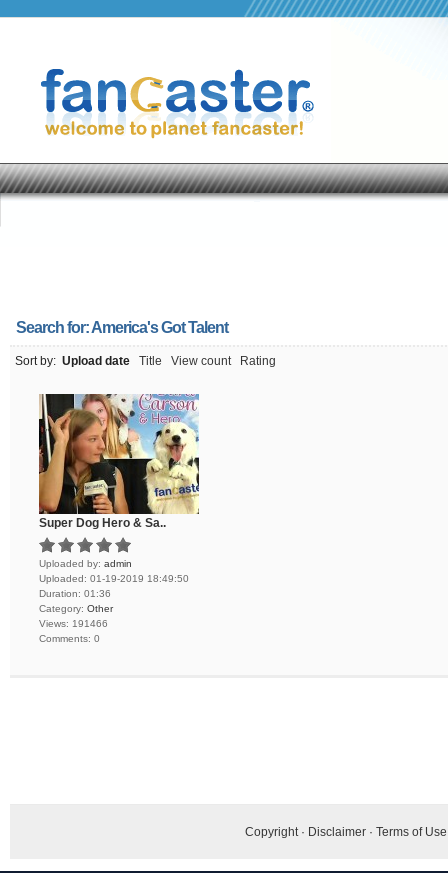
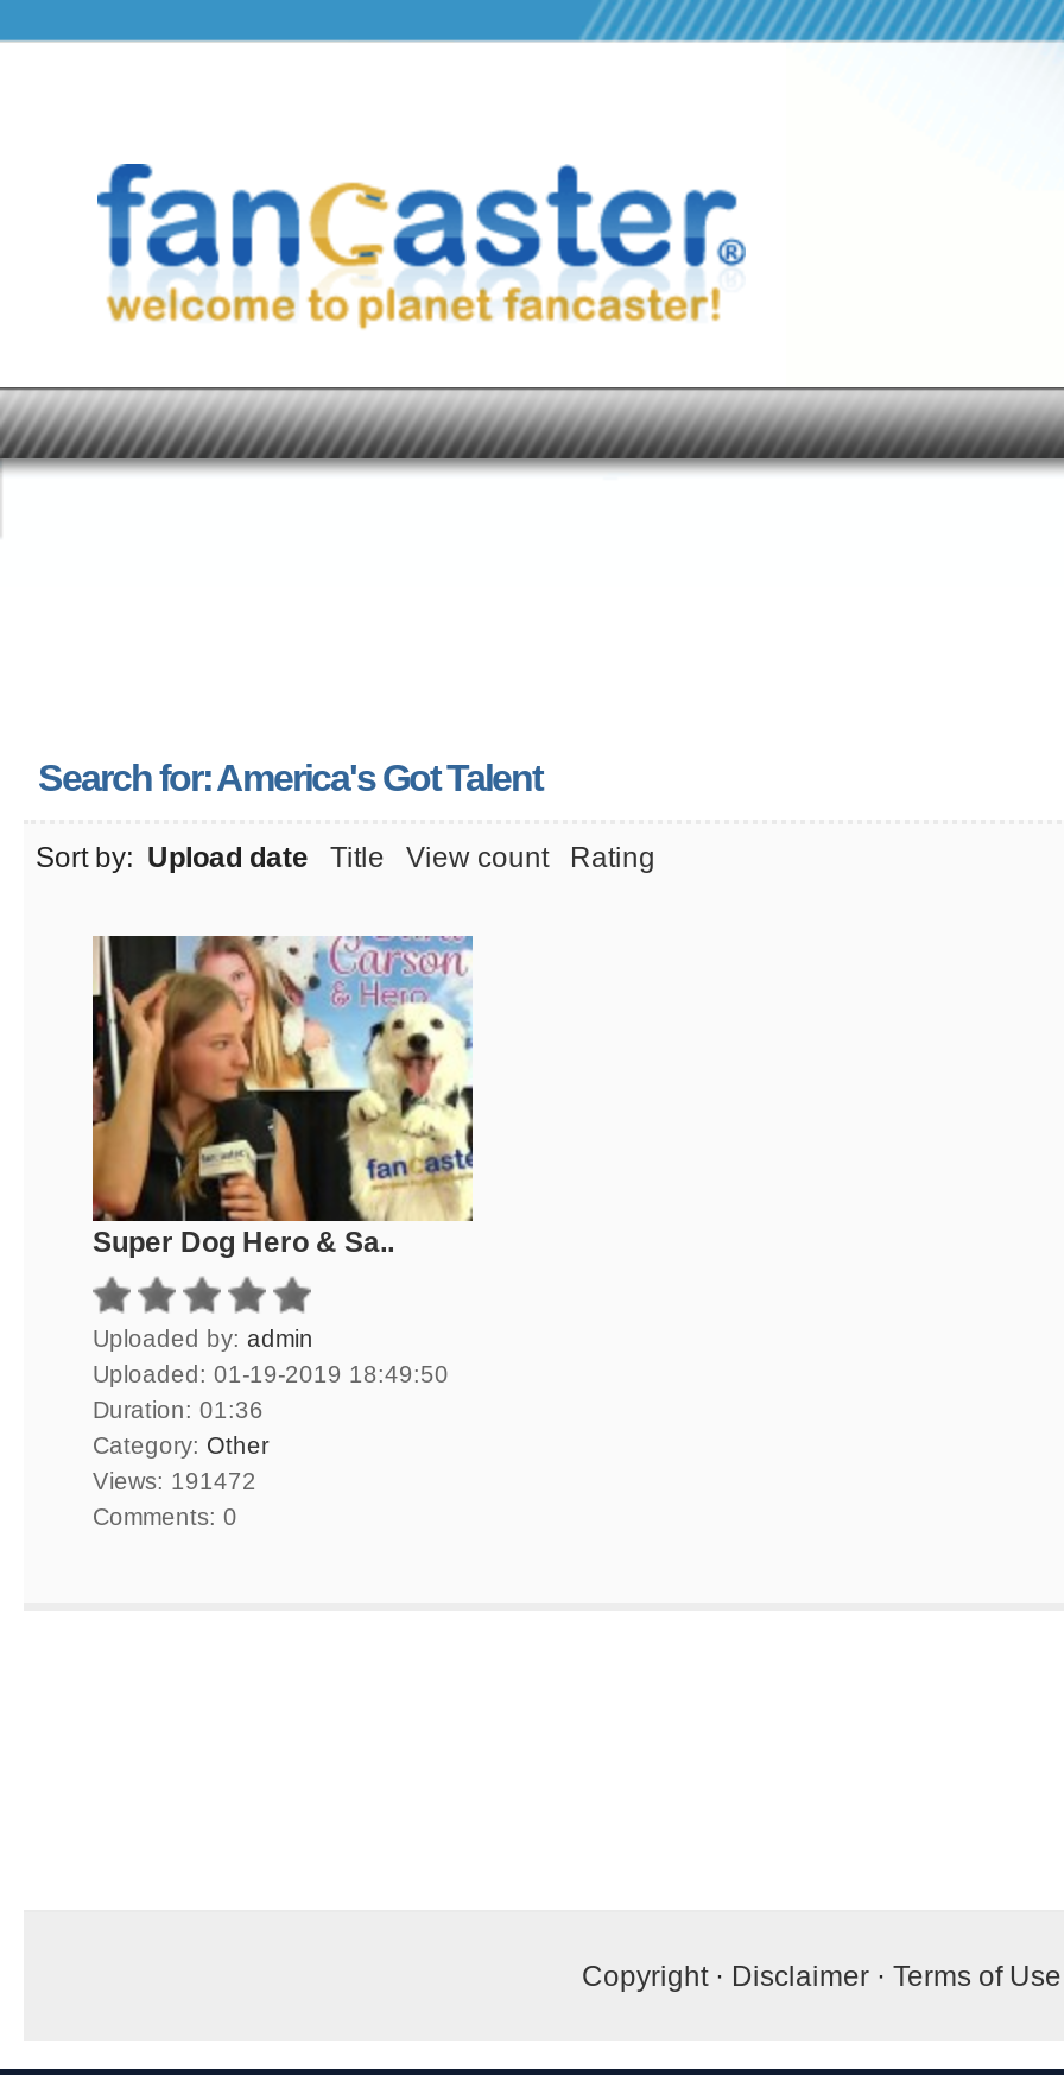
- Views: 191466
+ Views: 191472
